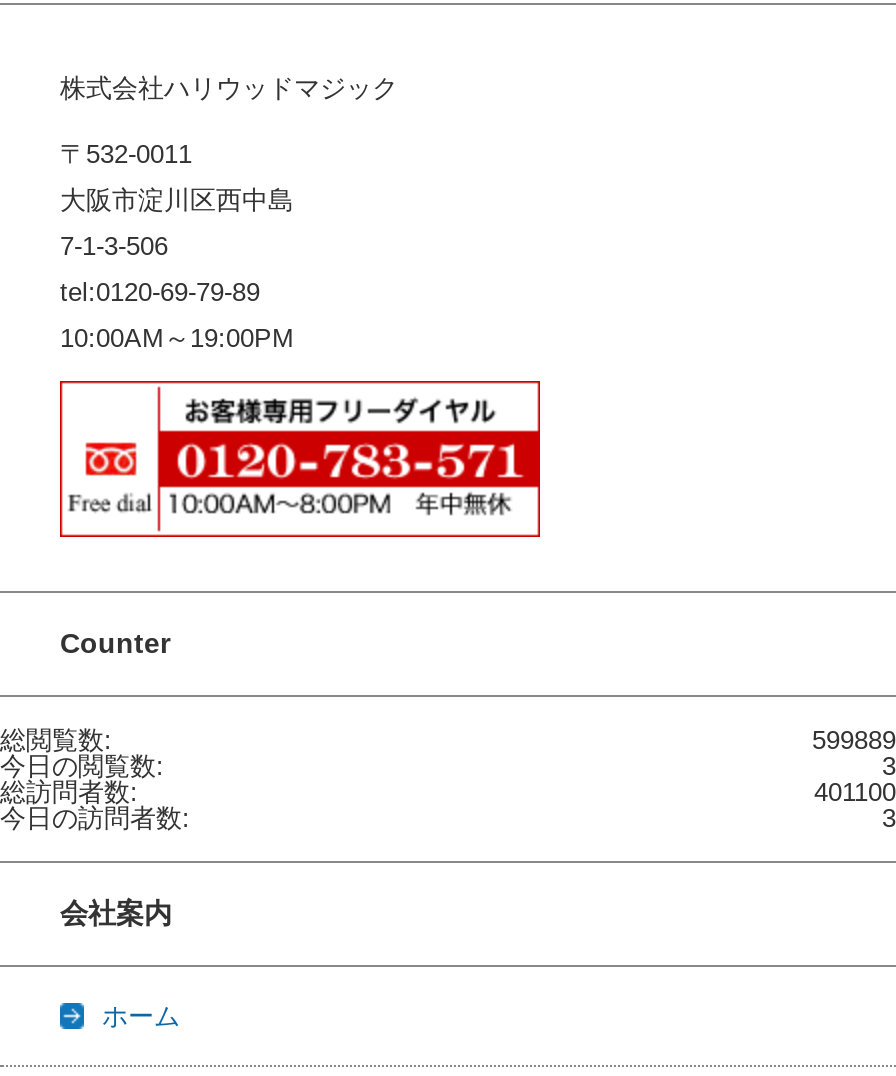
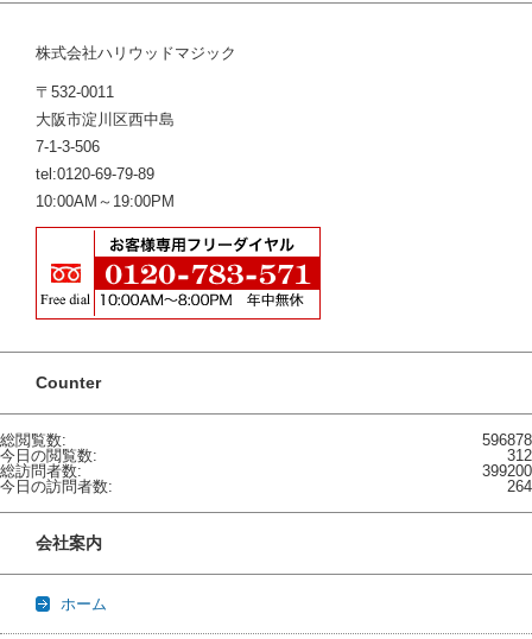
- 599889
+ 596878

- 3
+ 312

- 401100
+ 399200

- 3
+ 264
